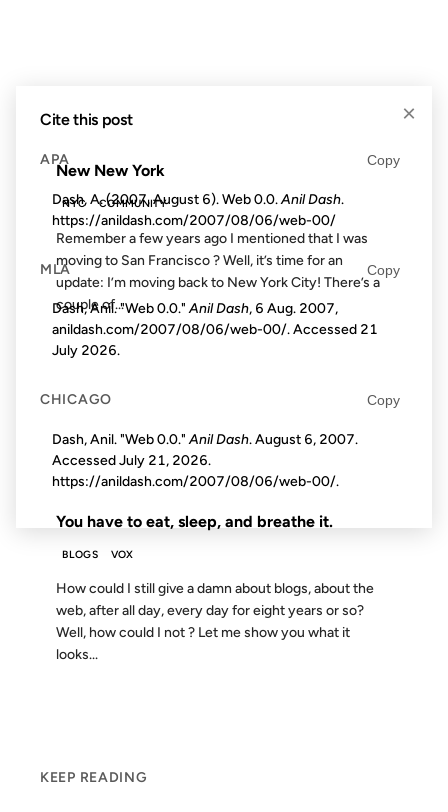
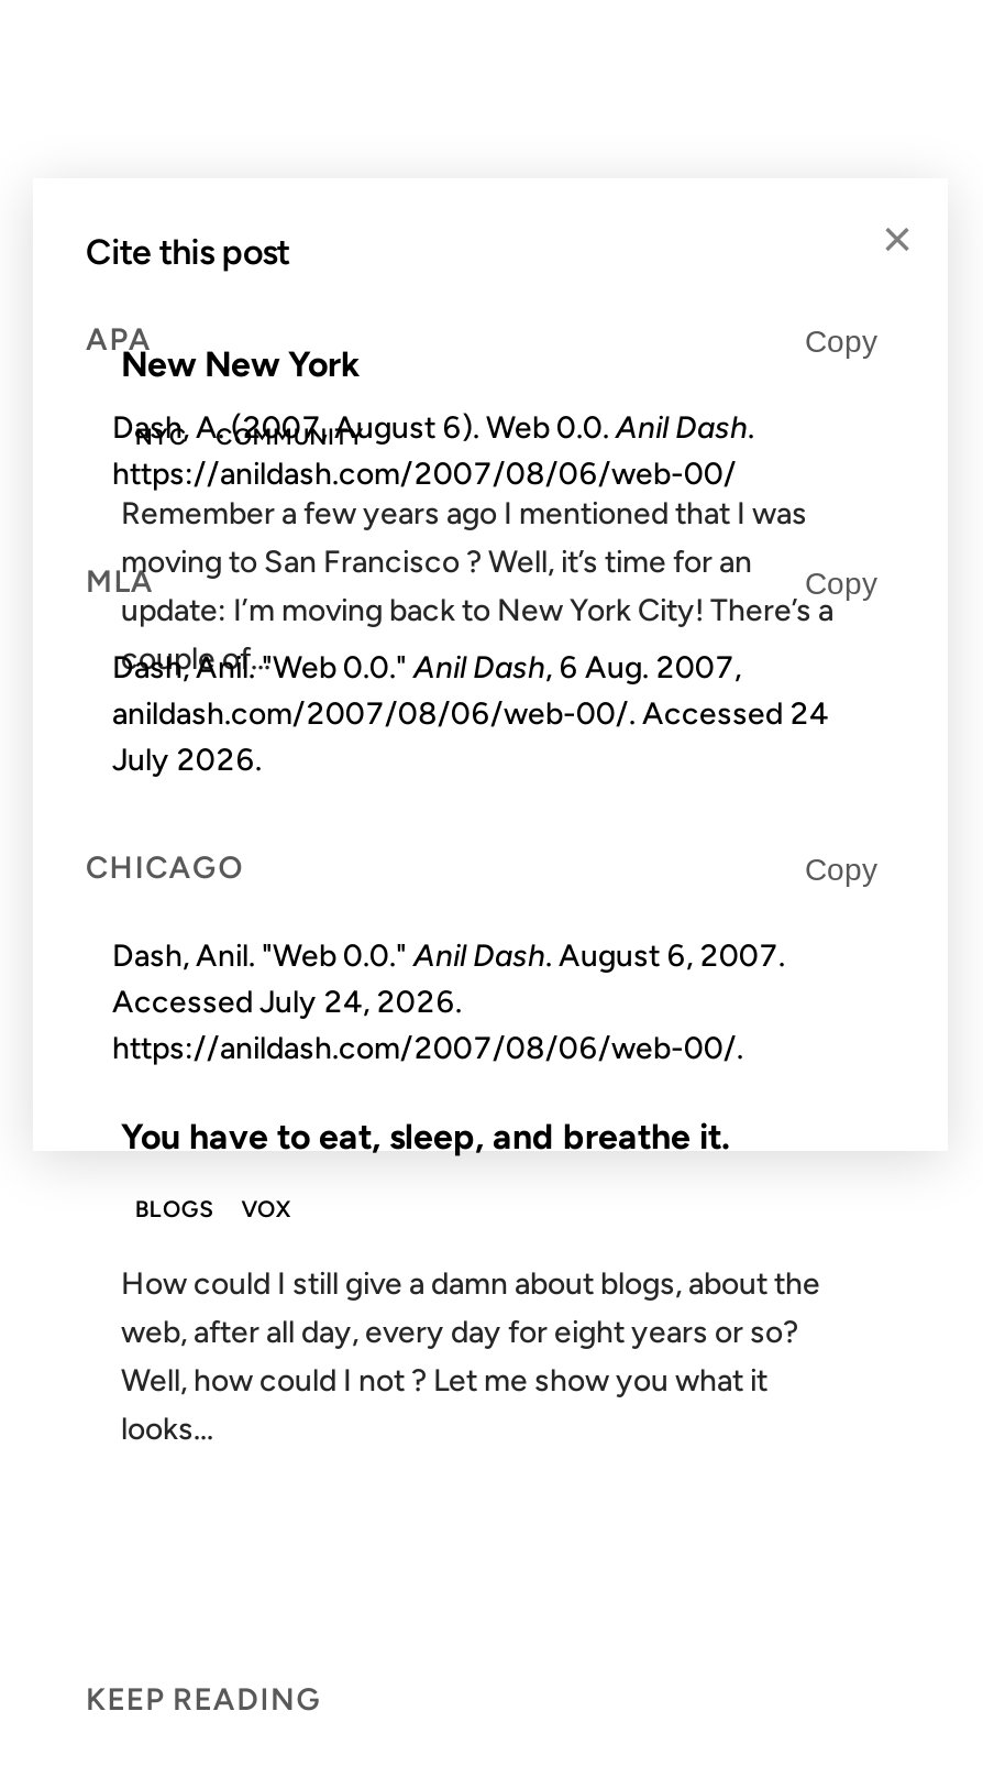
- anildash.com/2007/08/06/web-00/. Accessed 21
+ anildash.com/2007/08/06/web-00/. Accessed 24

- Accessed July 21, 2026.
+ Accessed July 24, 2026.
